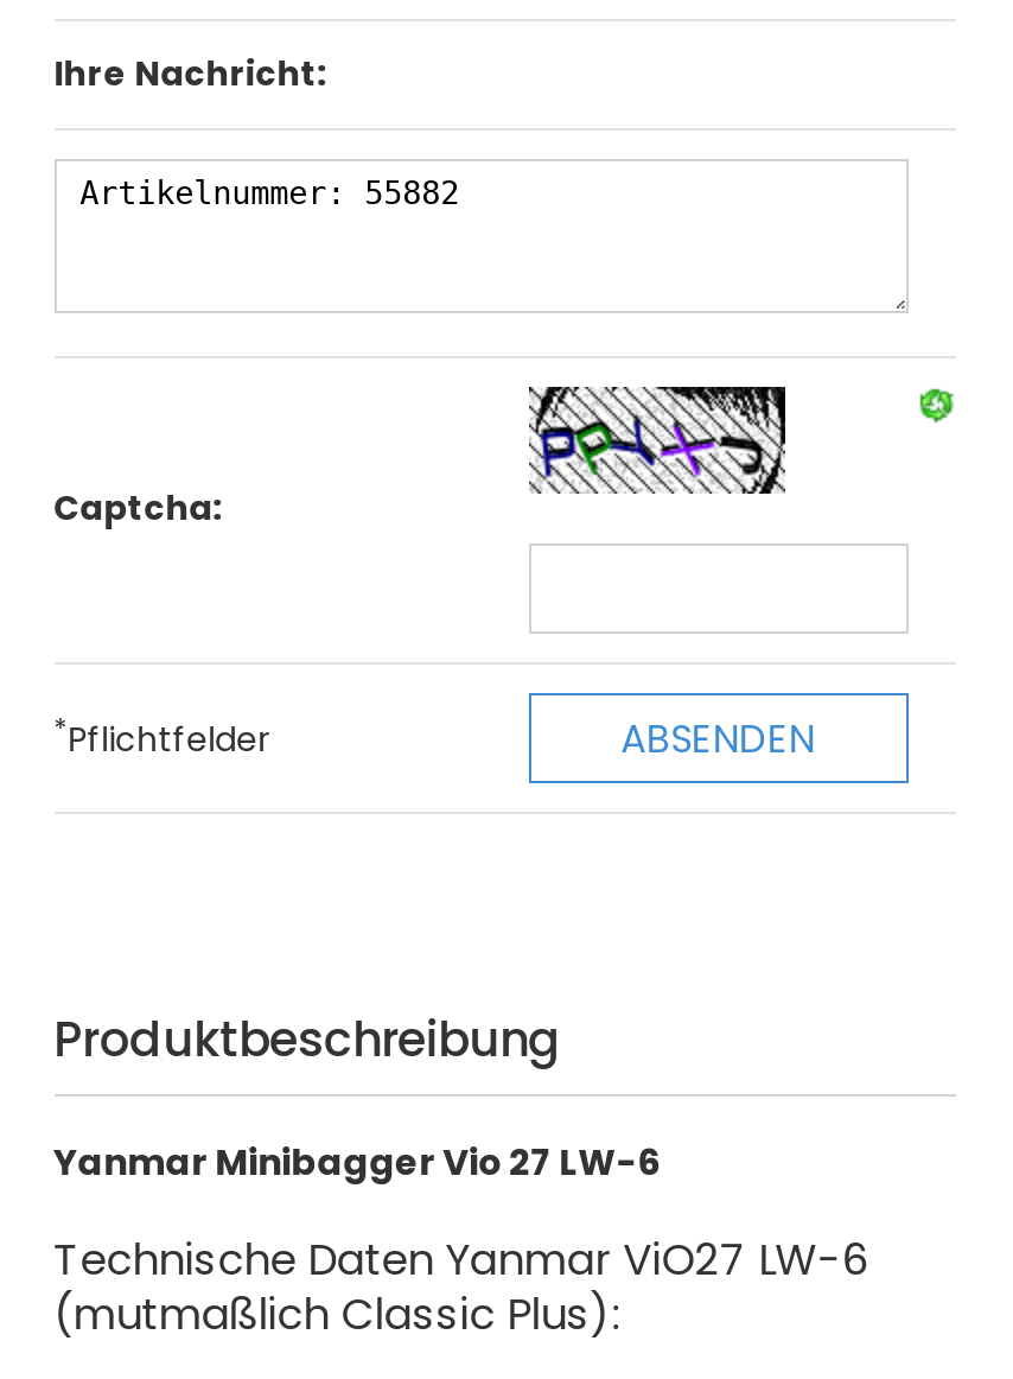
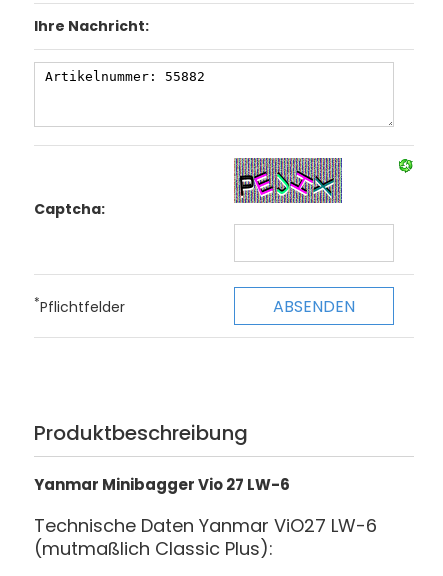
- [image]
+ [image]
